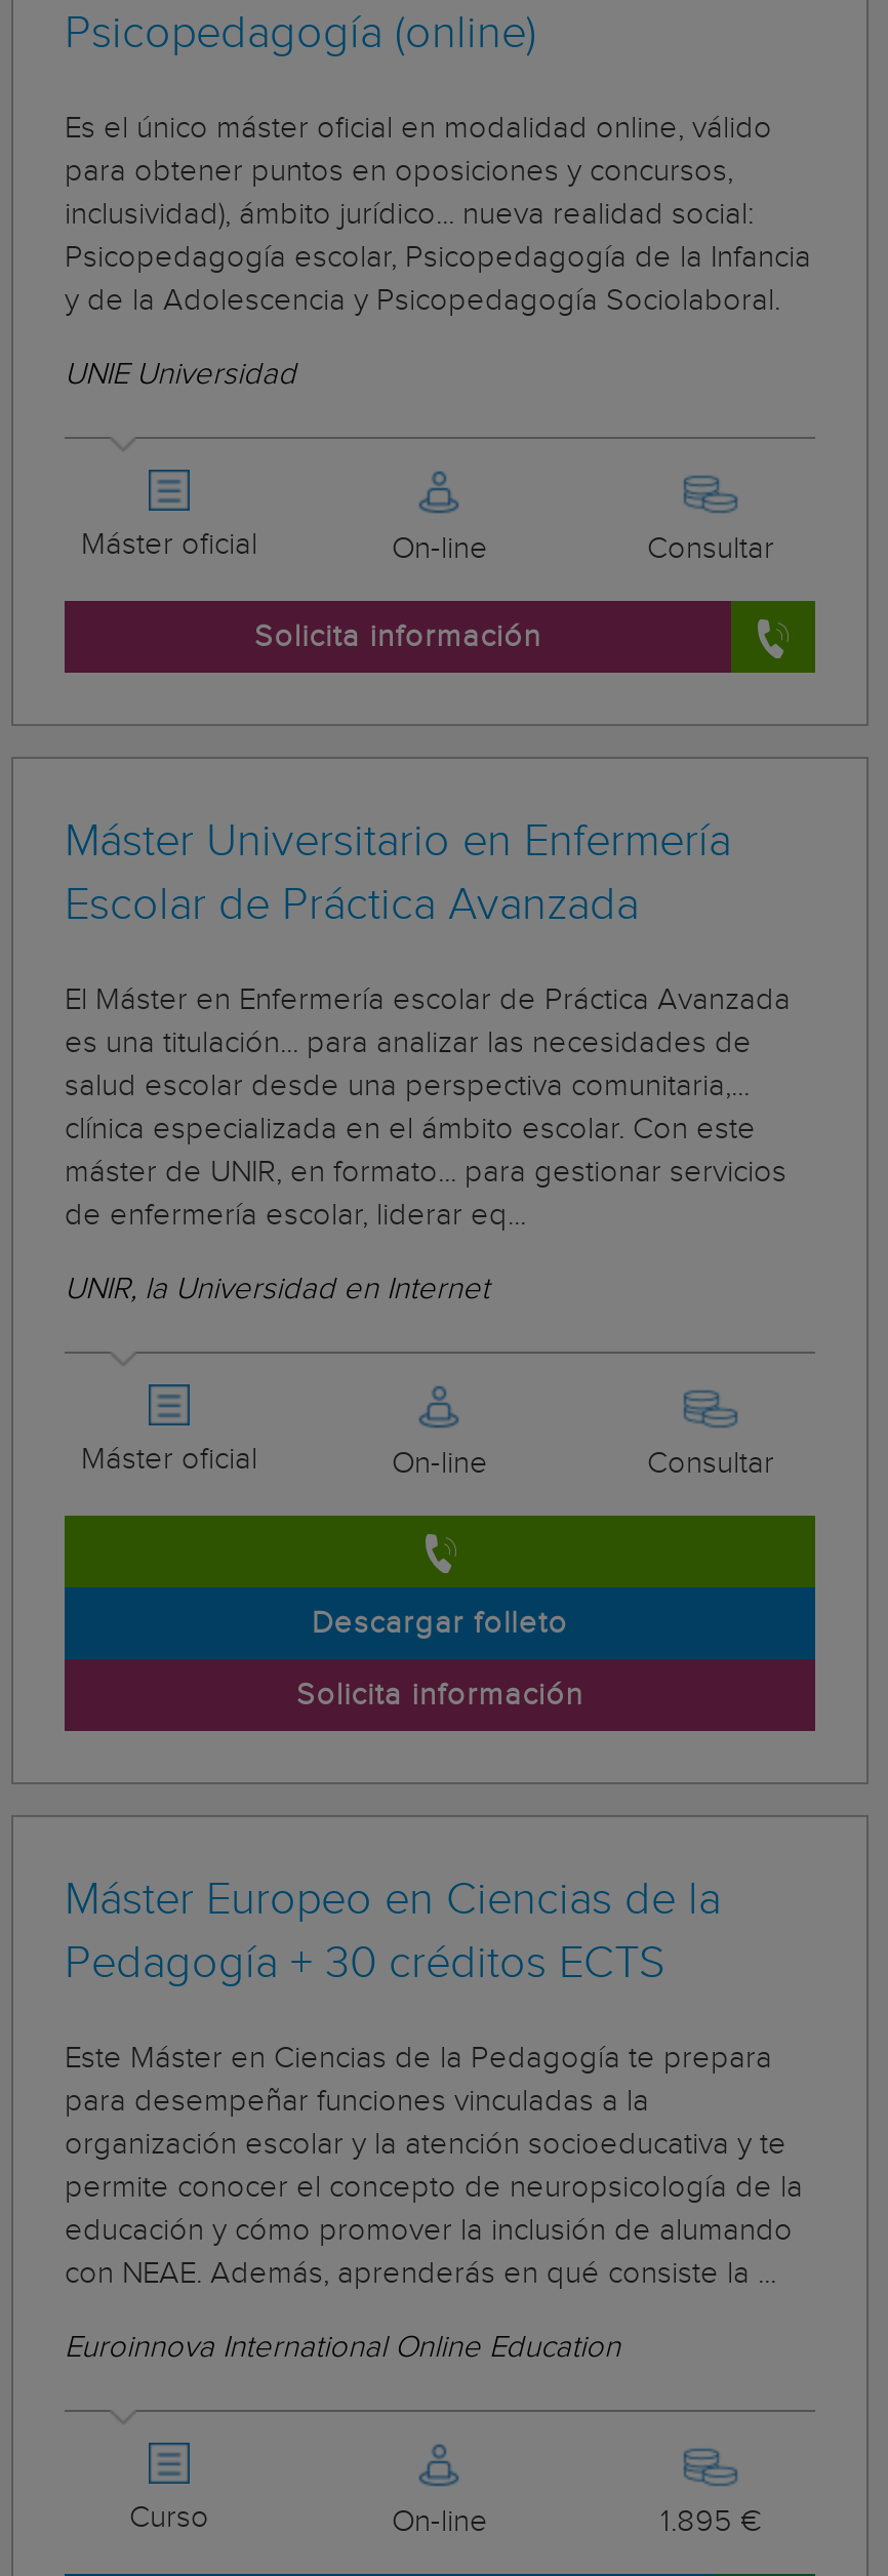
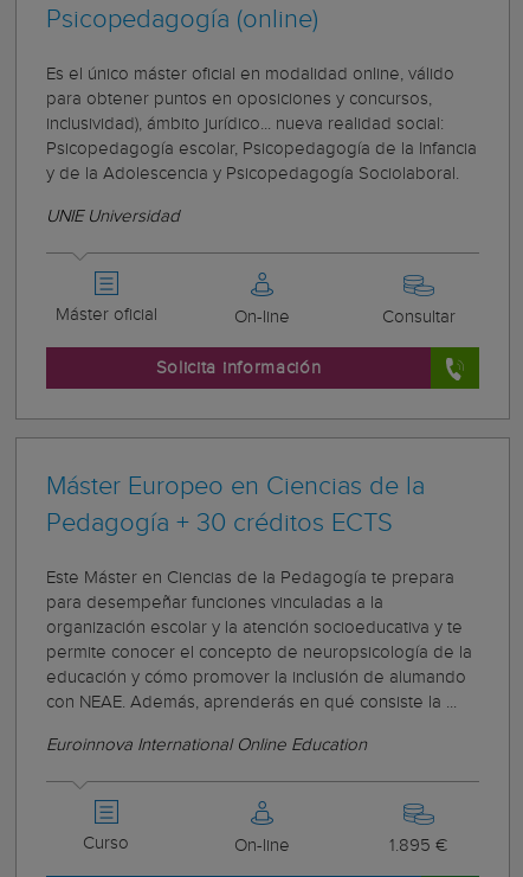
- Máster Universitario en Enfermería
- Escolar de Práctica Avanzada
- El Máster en Enfermería escolar de Práctica Avanzada
- es una titulación... para analizar las necesidades de
- salud escolar desde una perspectiva comunitaria,...
- clínica especializada en el ámbito escolar. Con este
- máster de UNIR, en formato... para gestionar servicios
- de enfermería escolar, liderar eq...
- UNIR, la Universidad en Internet

- Máster oficial
- On-line
- Consultar

- [image]
- Solicita información

- Descargar folleto
